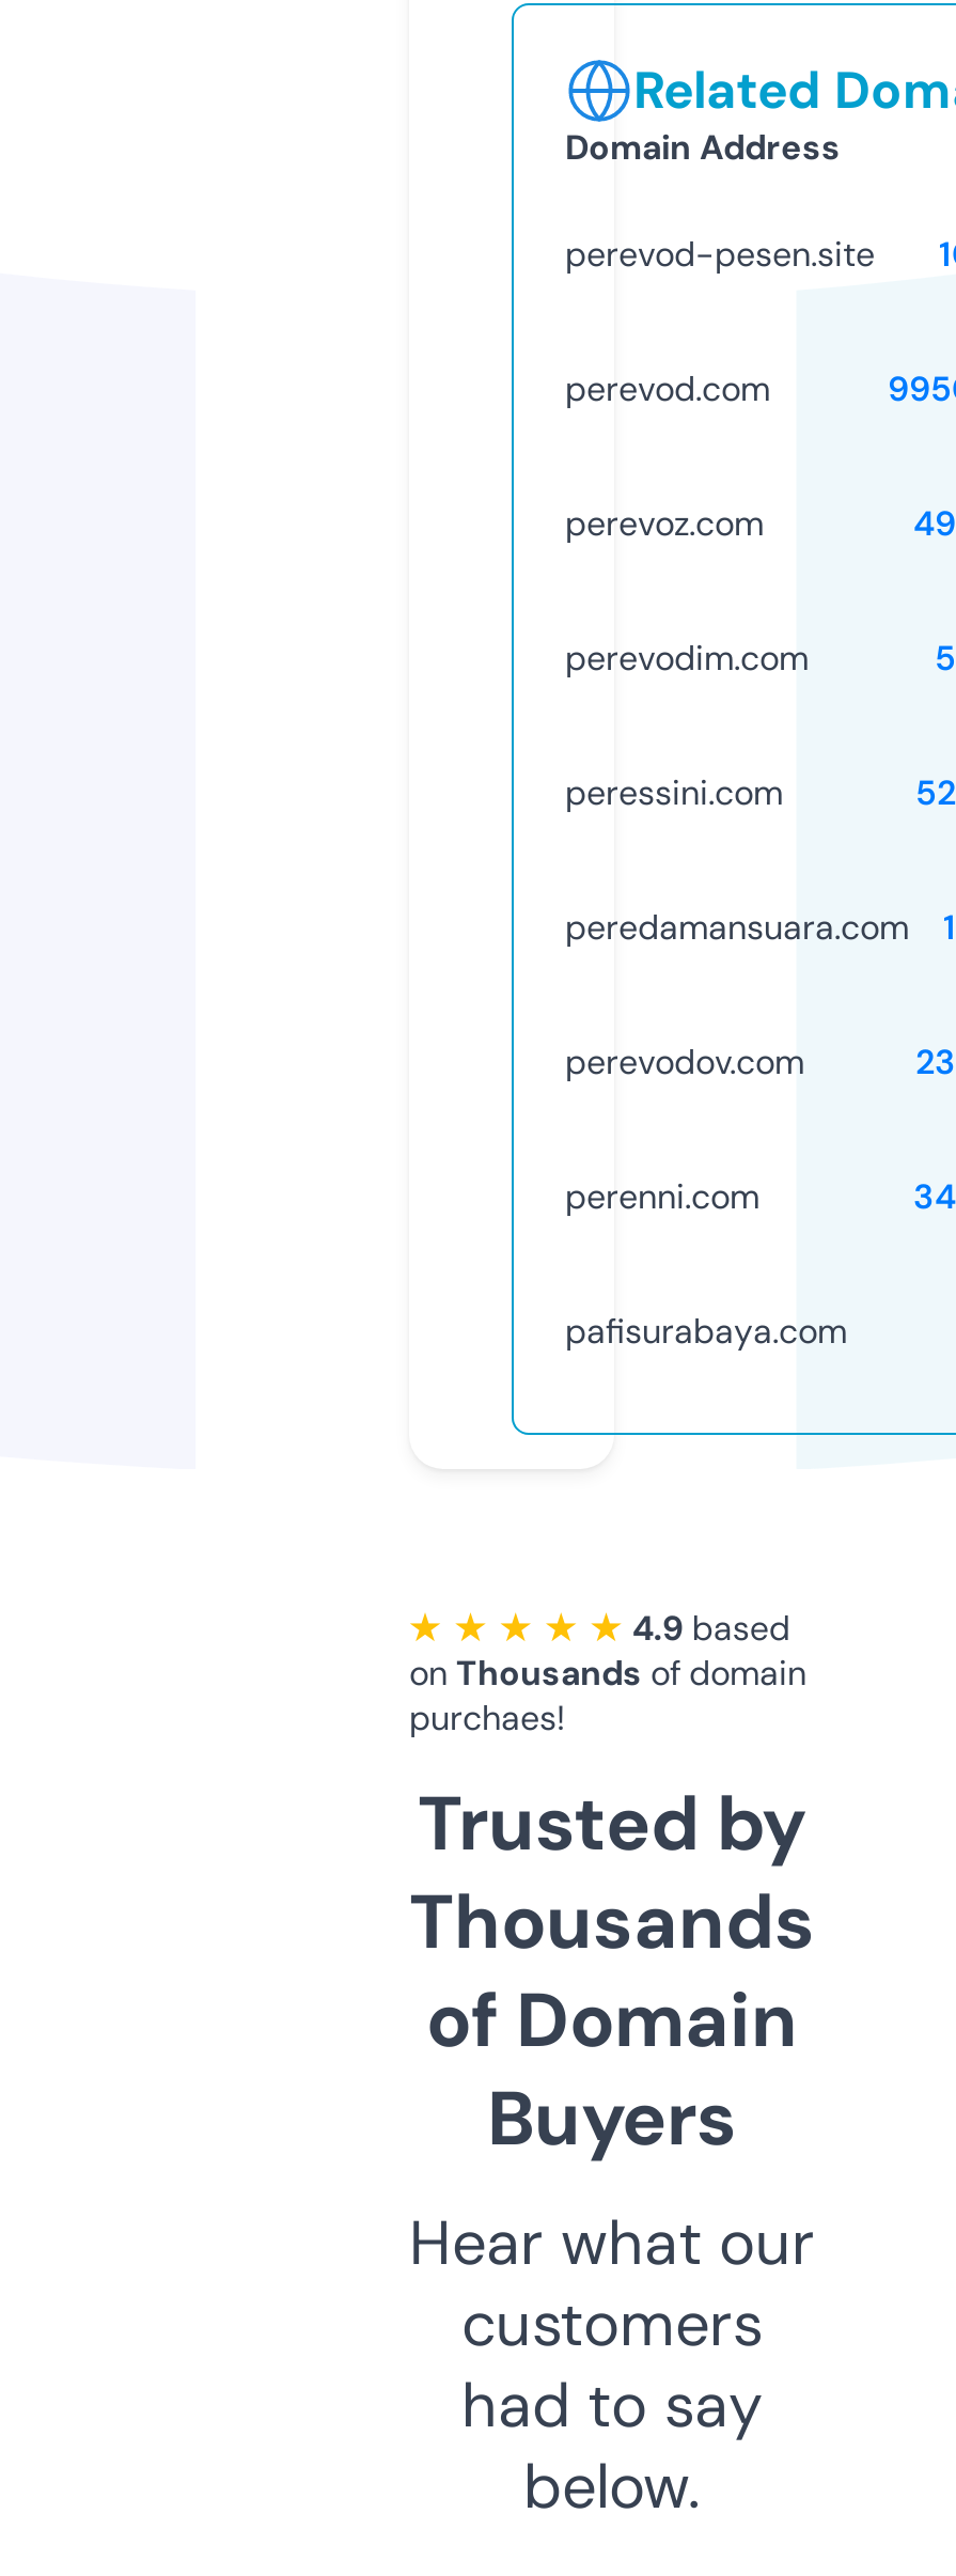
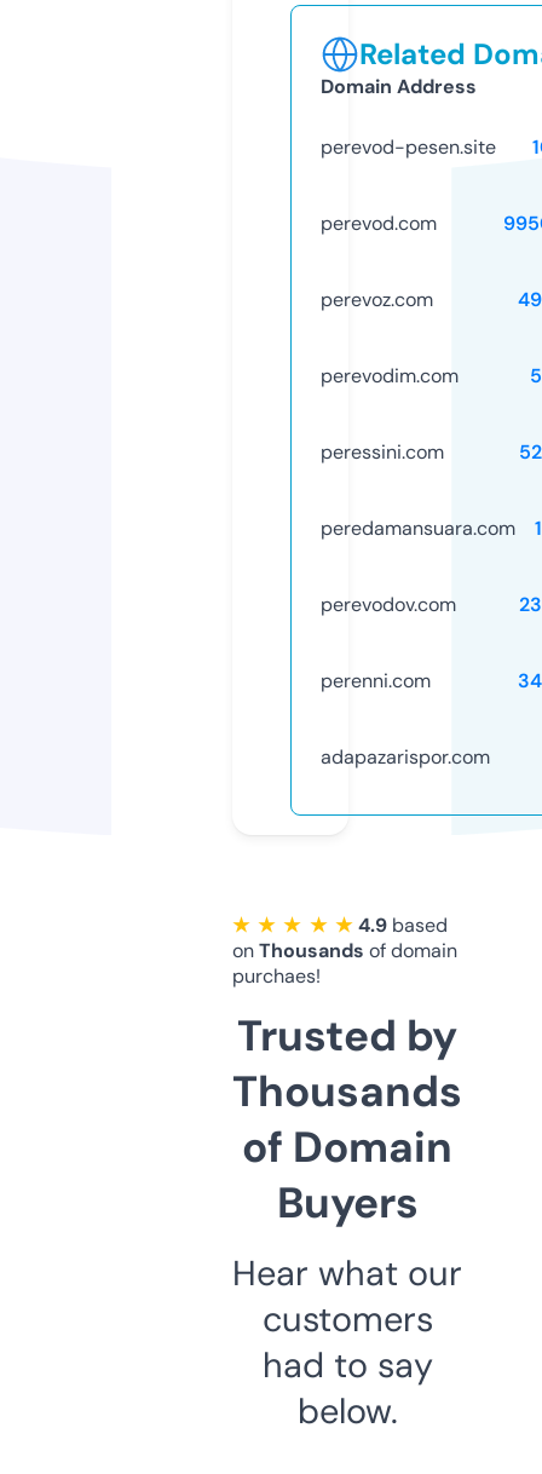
- pafisurabaya.com
+ adapazarispor.com
